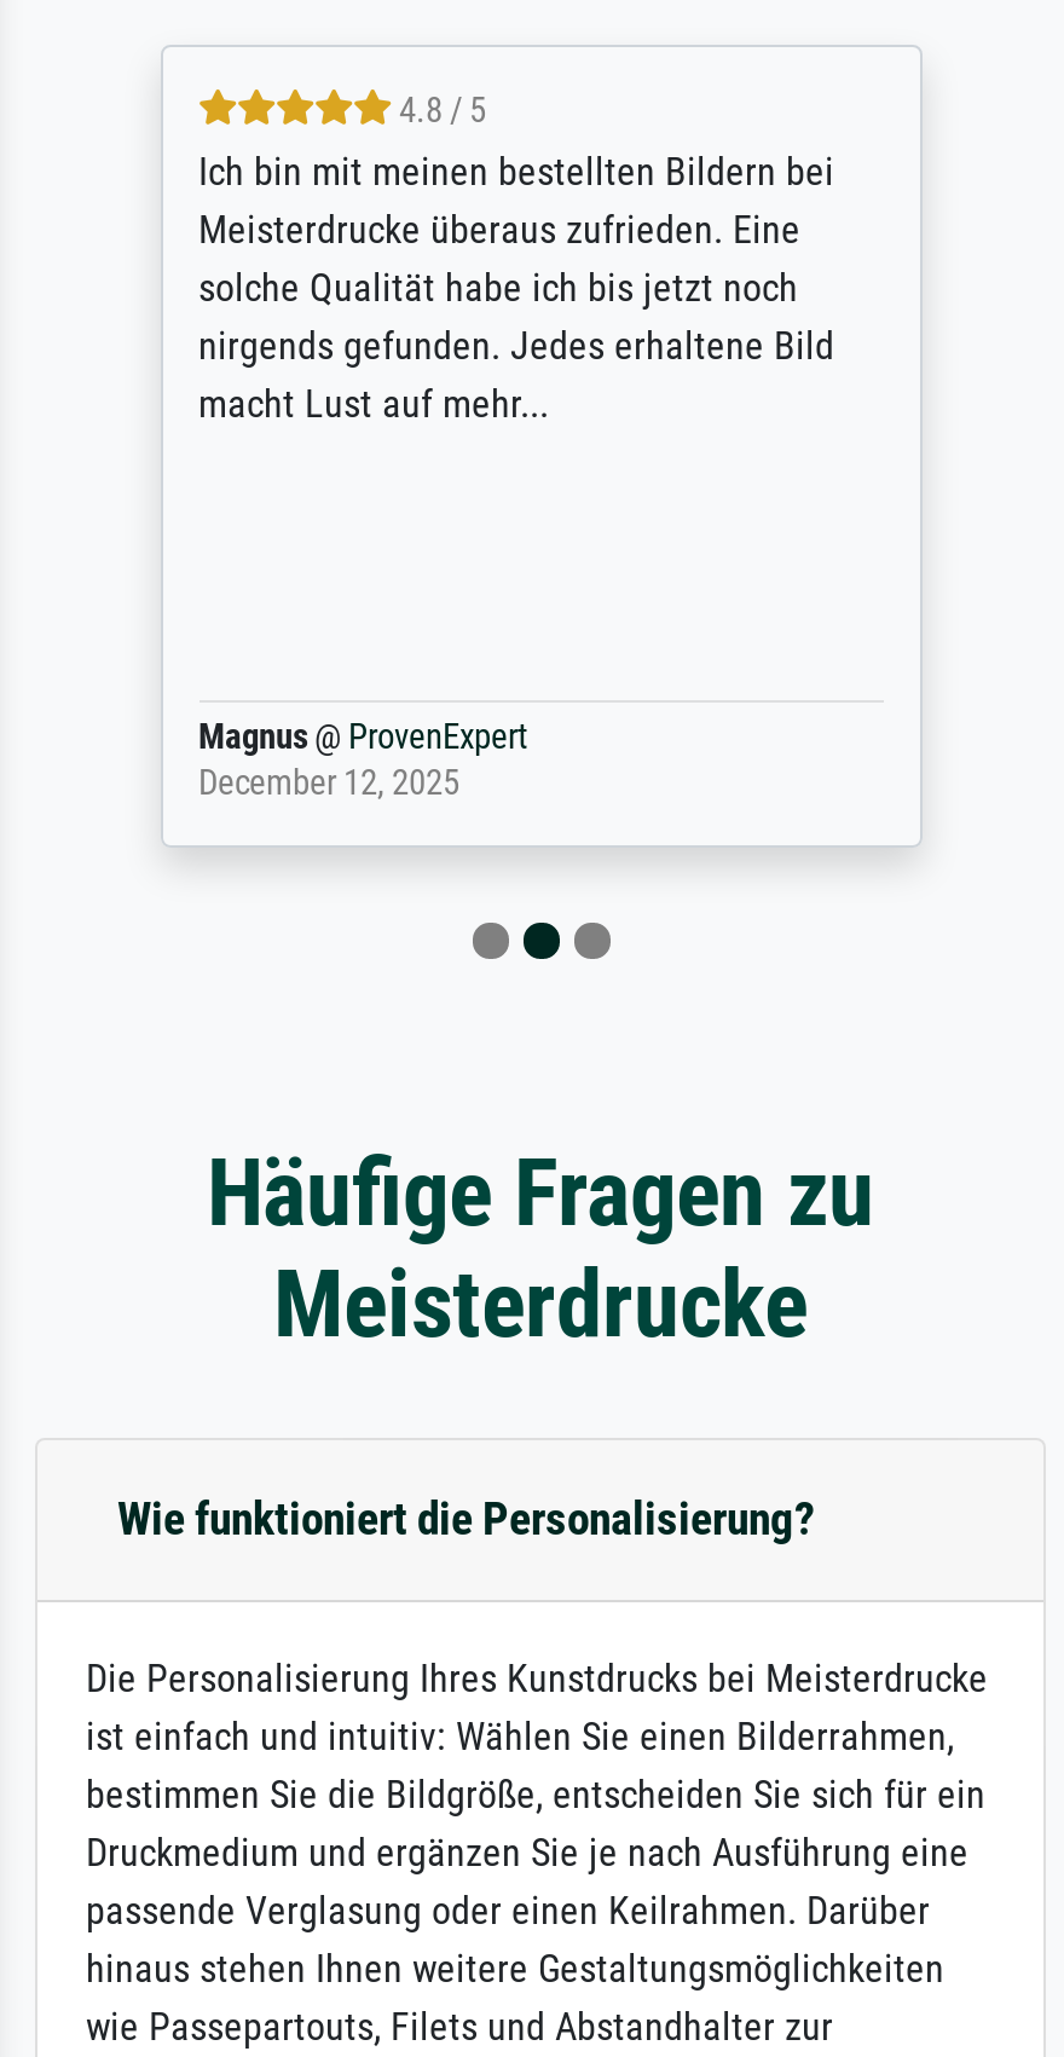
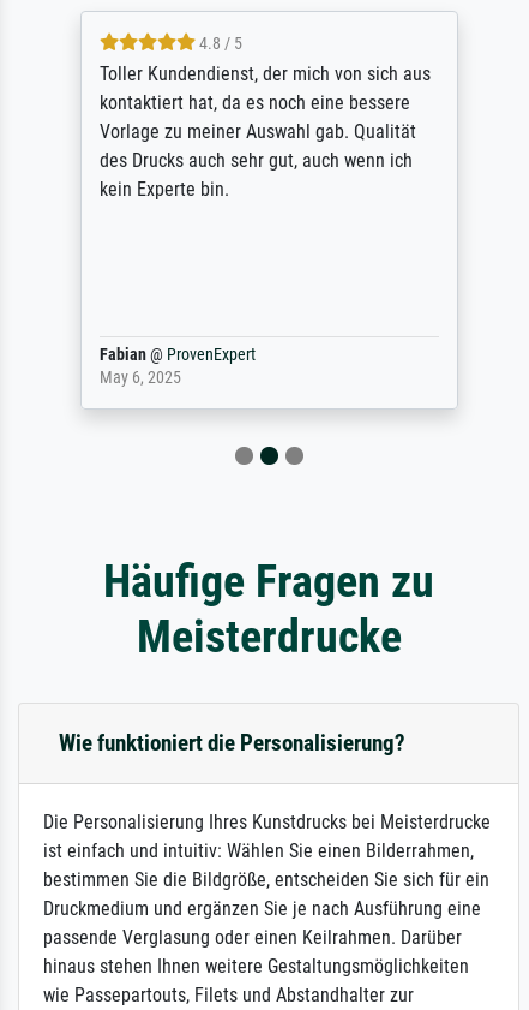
- Ich bin mit meinen bestellten Bildern bei
- Meisterdrucke überaus zufrieden. Eine
- solche Qualität habe ich bis jetzt noch
- nirgends gefunden. Jedes erhaltene Bild
- macht Lust auf mehr...
+ Toller Kundendienst, der mich von sich aus
+ kontaktiert hat, da es noch eine bessere
+ Vorlage zu meiner Auswahl gab. Qualität
+ des Drucks auch sehr gut, auch wenn ich
+ kein Experte bin.

- Magnus @ ProvenExpert
- December 12, 2025
+ Fabian @ ProvenExpert
+ May 6, 2025
